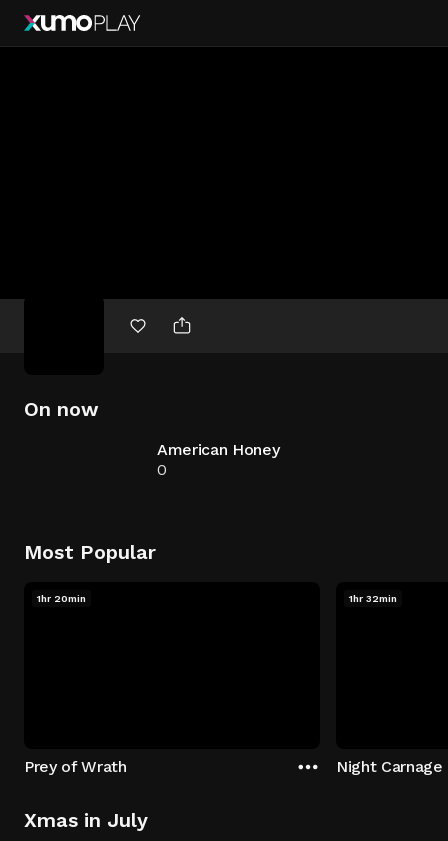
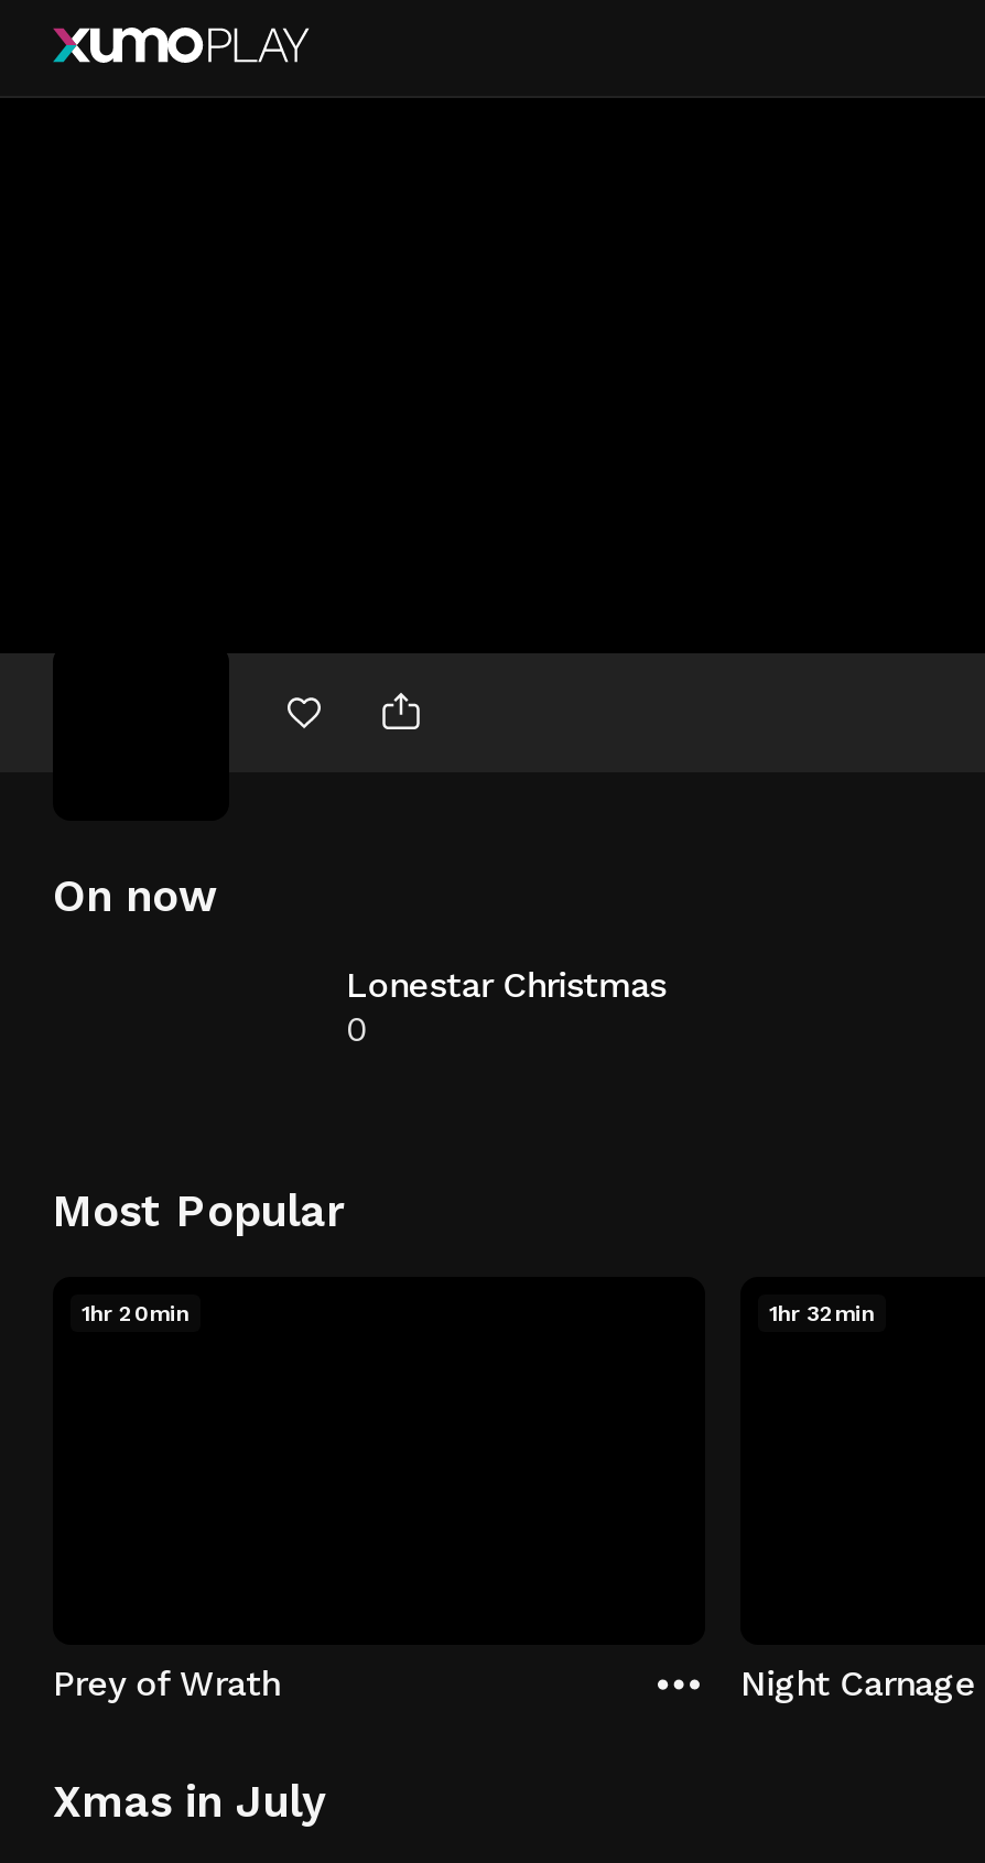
- American Honey
+ Lonestar Christmas
